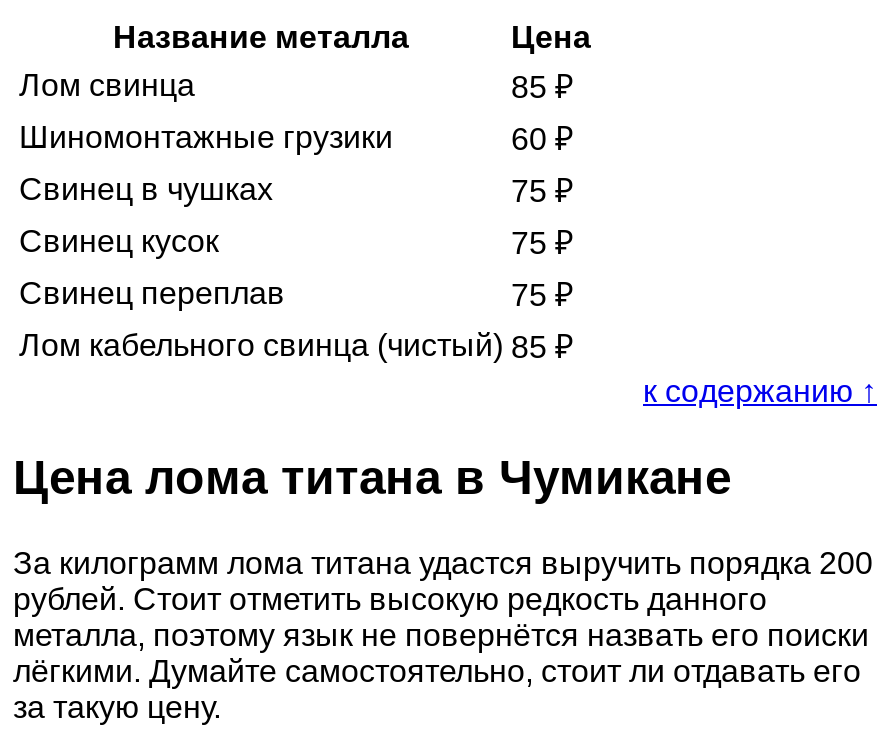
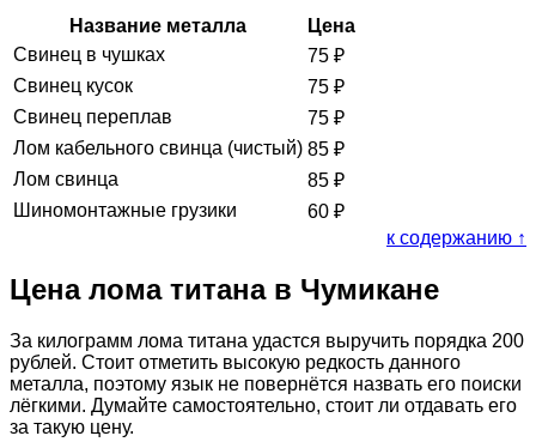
moved down: Лом свинца | 85 ₽ | Шиномонтажные грузики | 60 ₽

moved up: Свинец в чушках | 75 ₽ | Свинец кусок | 75 ₽ | Свинец переплав | 75 ₽ | Лом кабельного свинца (чистый) 85 ₽
